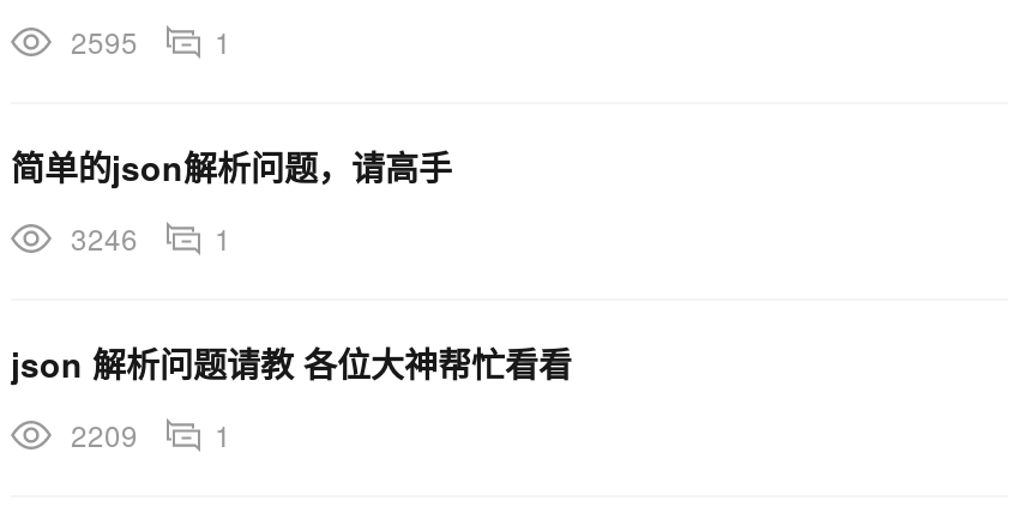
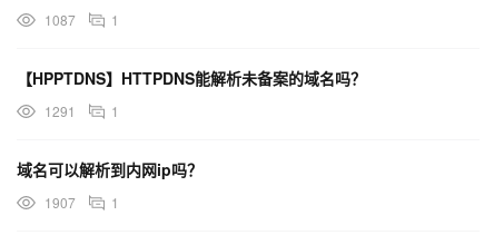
- 2595 1
+ 1087 1

- 简单的json解析问题，请高手
+ 【HPPTDNS】HTTPDNS能解析未备案的域名吗？

- 3246 1
+ 1291 1

- json 解析问题请教 各位大神帮忙看看
+ 域名可以解析到内网ip吗？

- 2209 1
+ 1907 1
